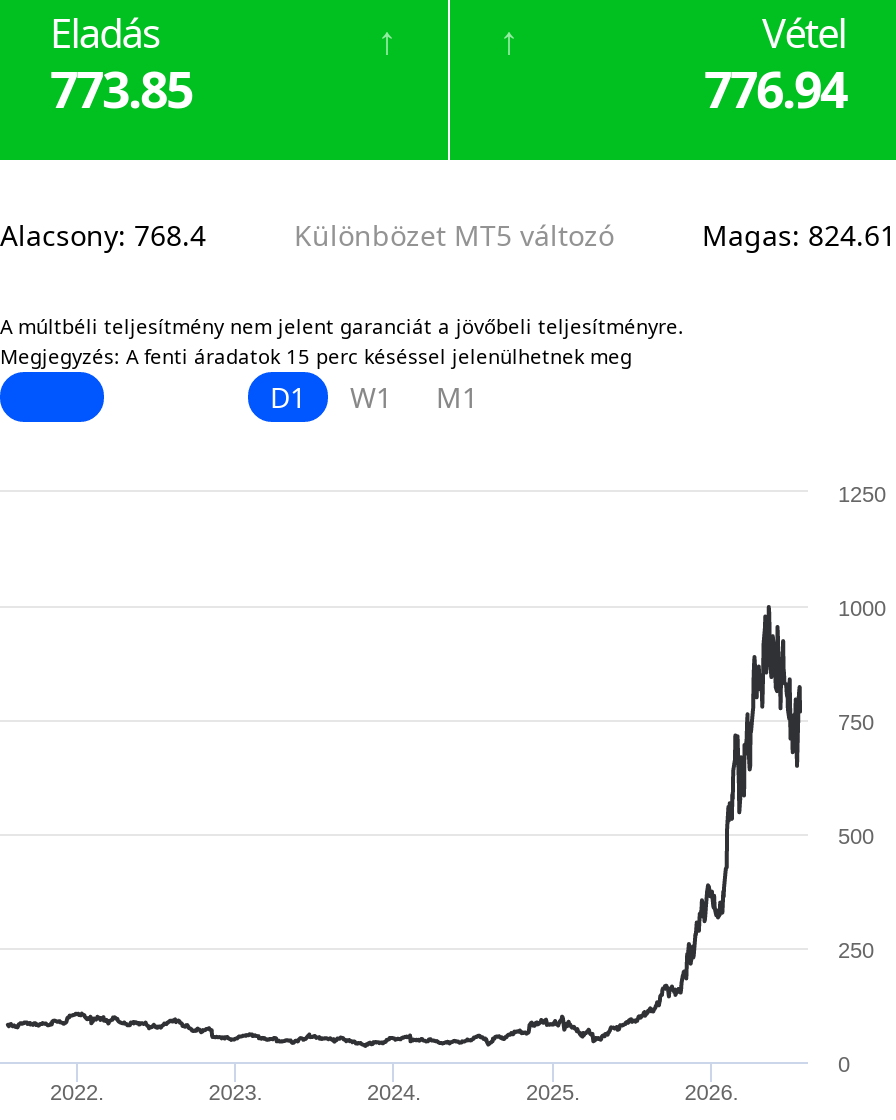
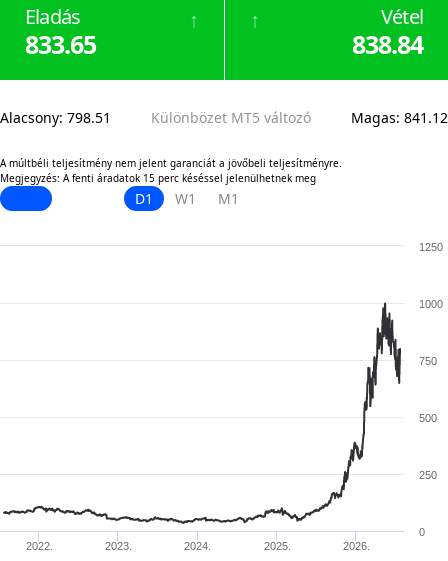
- 773.85
+ 833.65

- 776.94
+ 838.84

- Alacsony: 768.4
+ Alacsony: 798.51

- Magas: 824.61
+ Magas: 841.12
